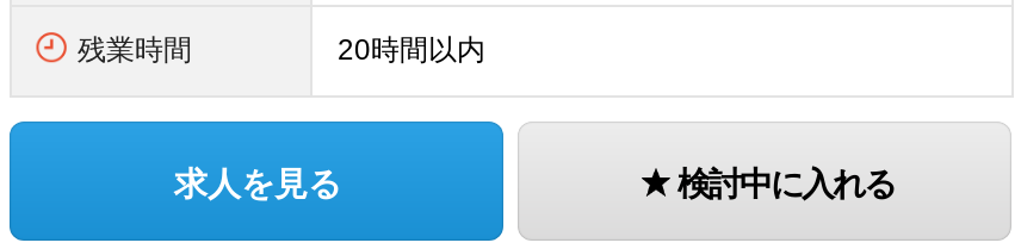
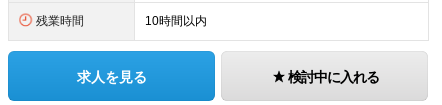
- 20時間以内
+ 10時間以内
